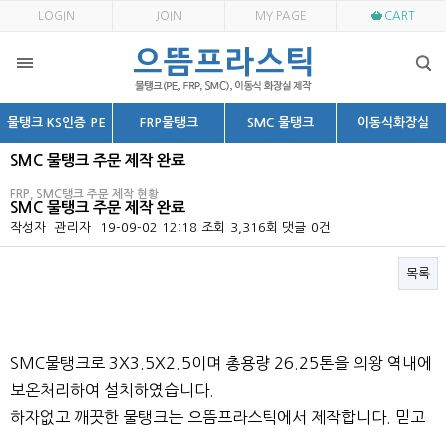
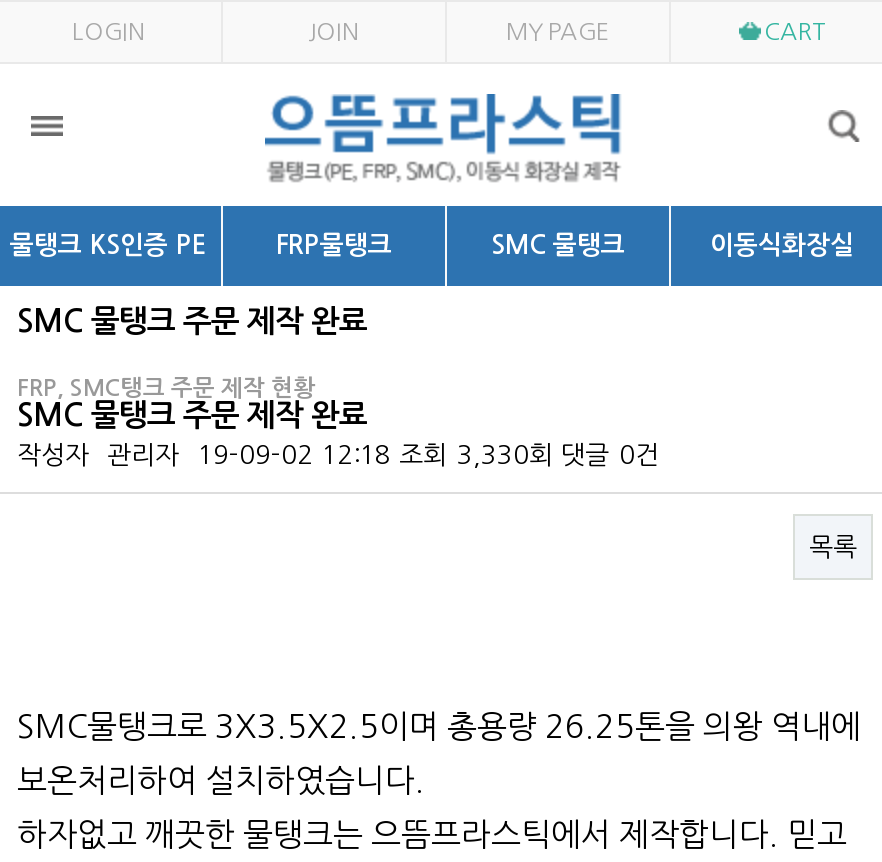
- 19-09-02 12:18 조회 3,316회 댓글 0건
+ 19-09-02 12:18 조회 3,330회 댓글 0건
